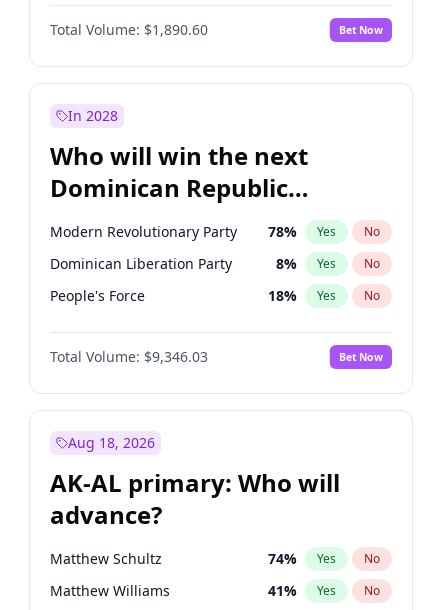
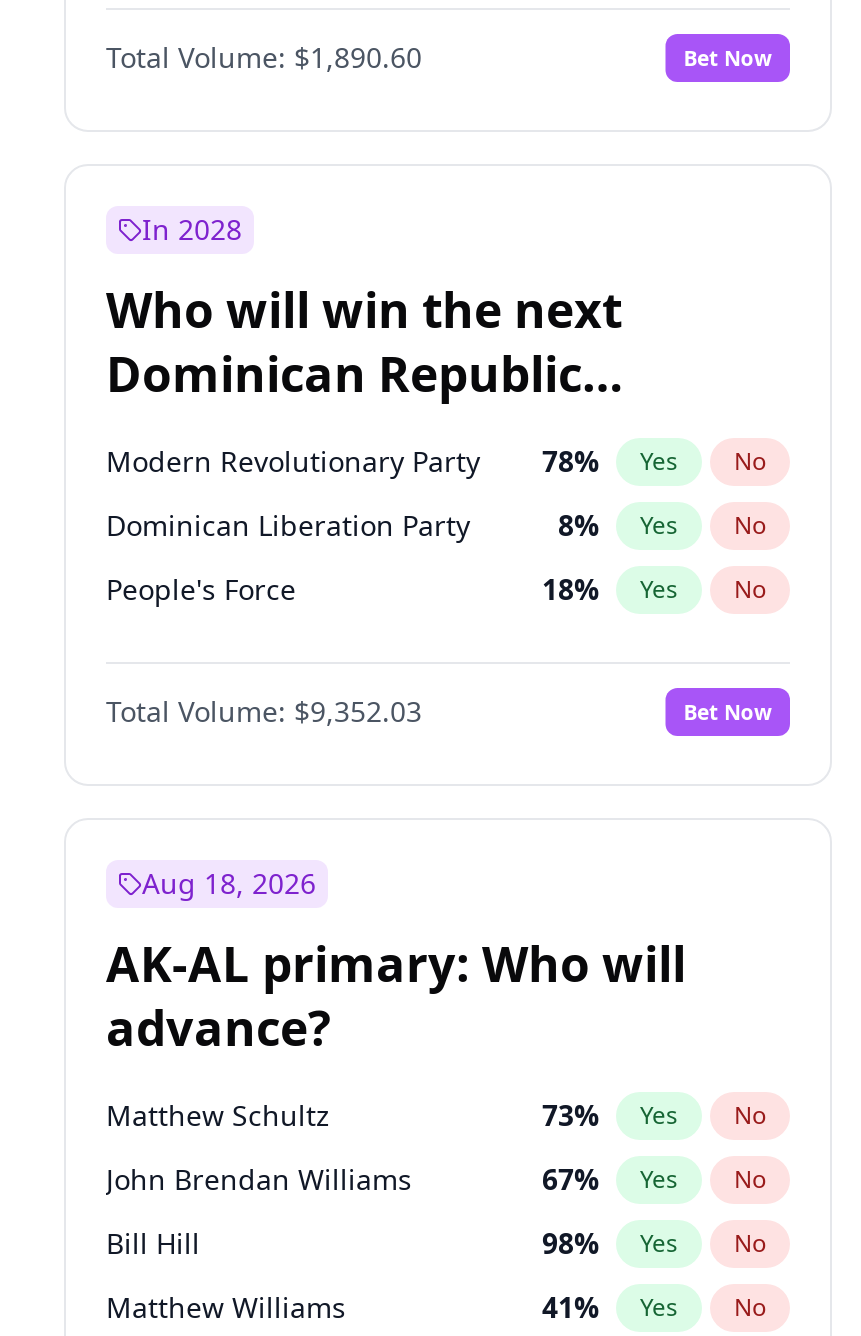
- Total Volume: $9,346.03
+ Total Volume: $9,352.03

- 74%
+ 73%
+ Yes
+ No
+ John Brendan Williams
+ 67%
+ Yes
+ No
+ Bill Hill
+ 98%
